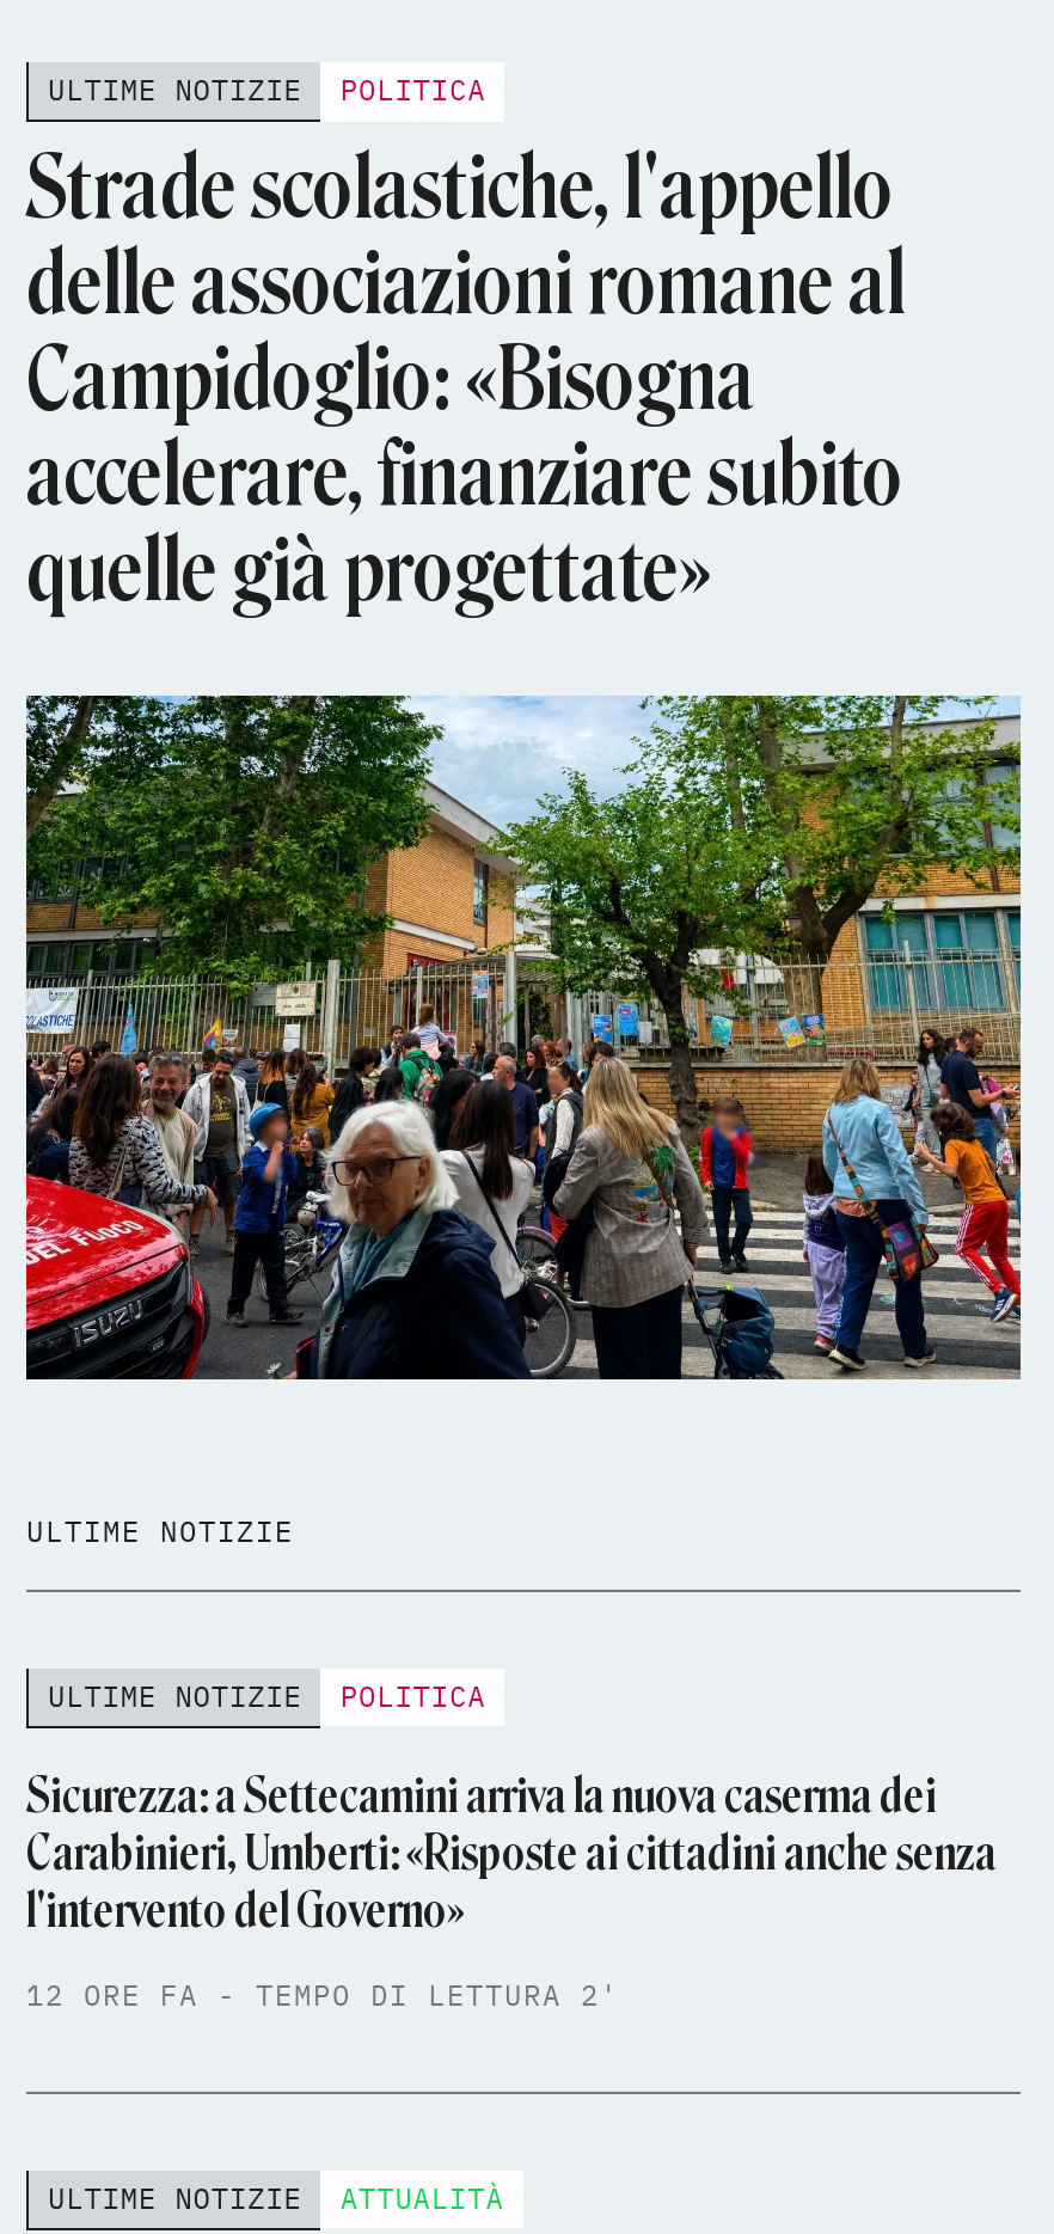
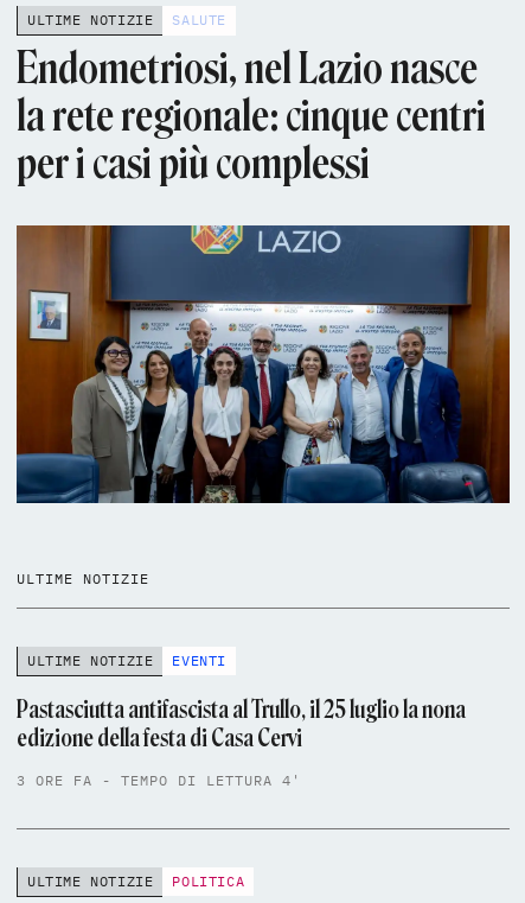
- POLITICA
- Strade scolastiche, l'appello
- delle associazioni romane al
- Campidoglio: «Bisogna
- accelerare, finanziare subito
- quelle già progettate»
+ SALUTE
+ Endometriosi, nel Lazio nasce
+ la rete regionale: cinque centri
+ per i casi più complessi

- [image]
+ [image]

- POLITICA
+ EVENTI

- Sicurezza: a Settecamini arriva la nuova caserma dei
- Carabinieri, Umberti: «Risposte ai cittadini anche senza
- l'intervento del Governo»
+ Pastasciutta antifascista al Trullo, il 25 luglio la nona
+ edizione della festa di Casa Cervi

- 12 ORE FA - TEMPO DI LETTURA 2'
+ 3 ORE FA - TEMPO DI LETTURA 4'

- ATTUALITÀ
+ POLITICA
